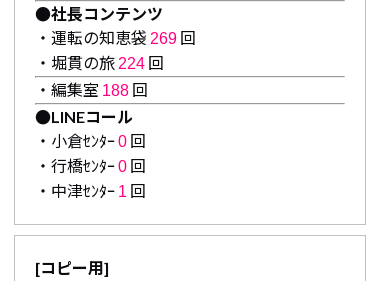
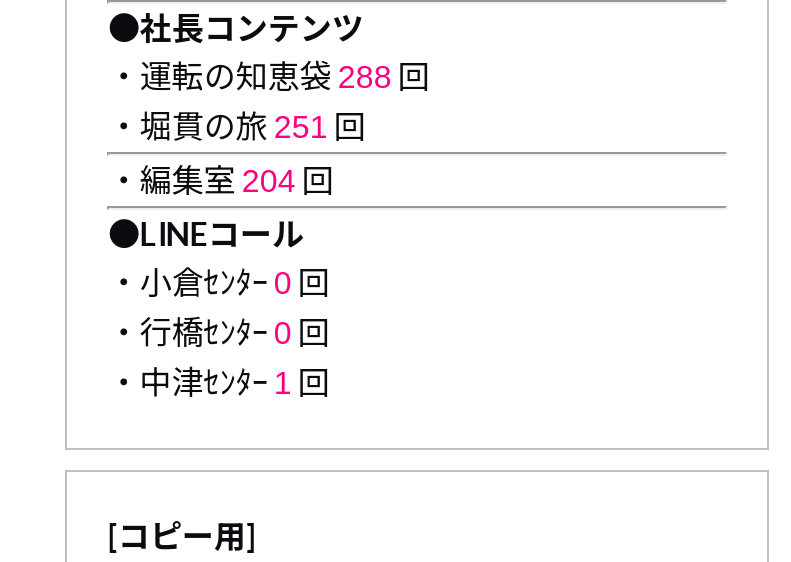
- ・運転の知恵袋269回
+ ・運転の知恵袋288回

- ・堀貫の旅224回
+ ・堀貫の旅251回

- ・編集室188回
+ ・編集室204回
